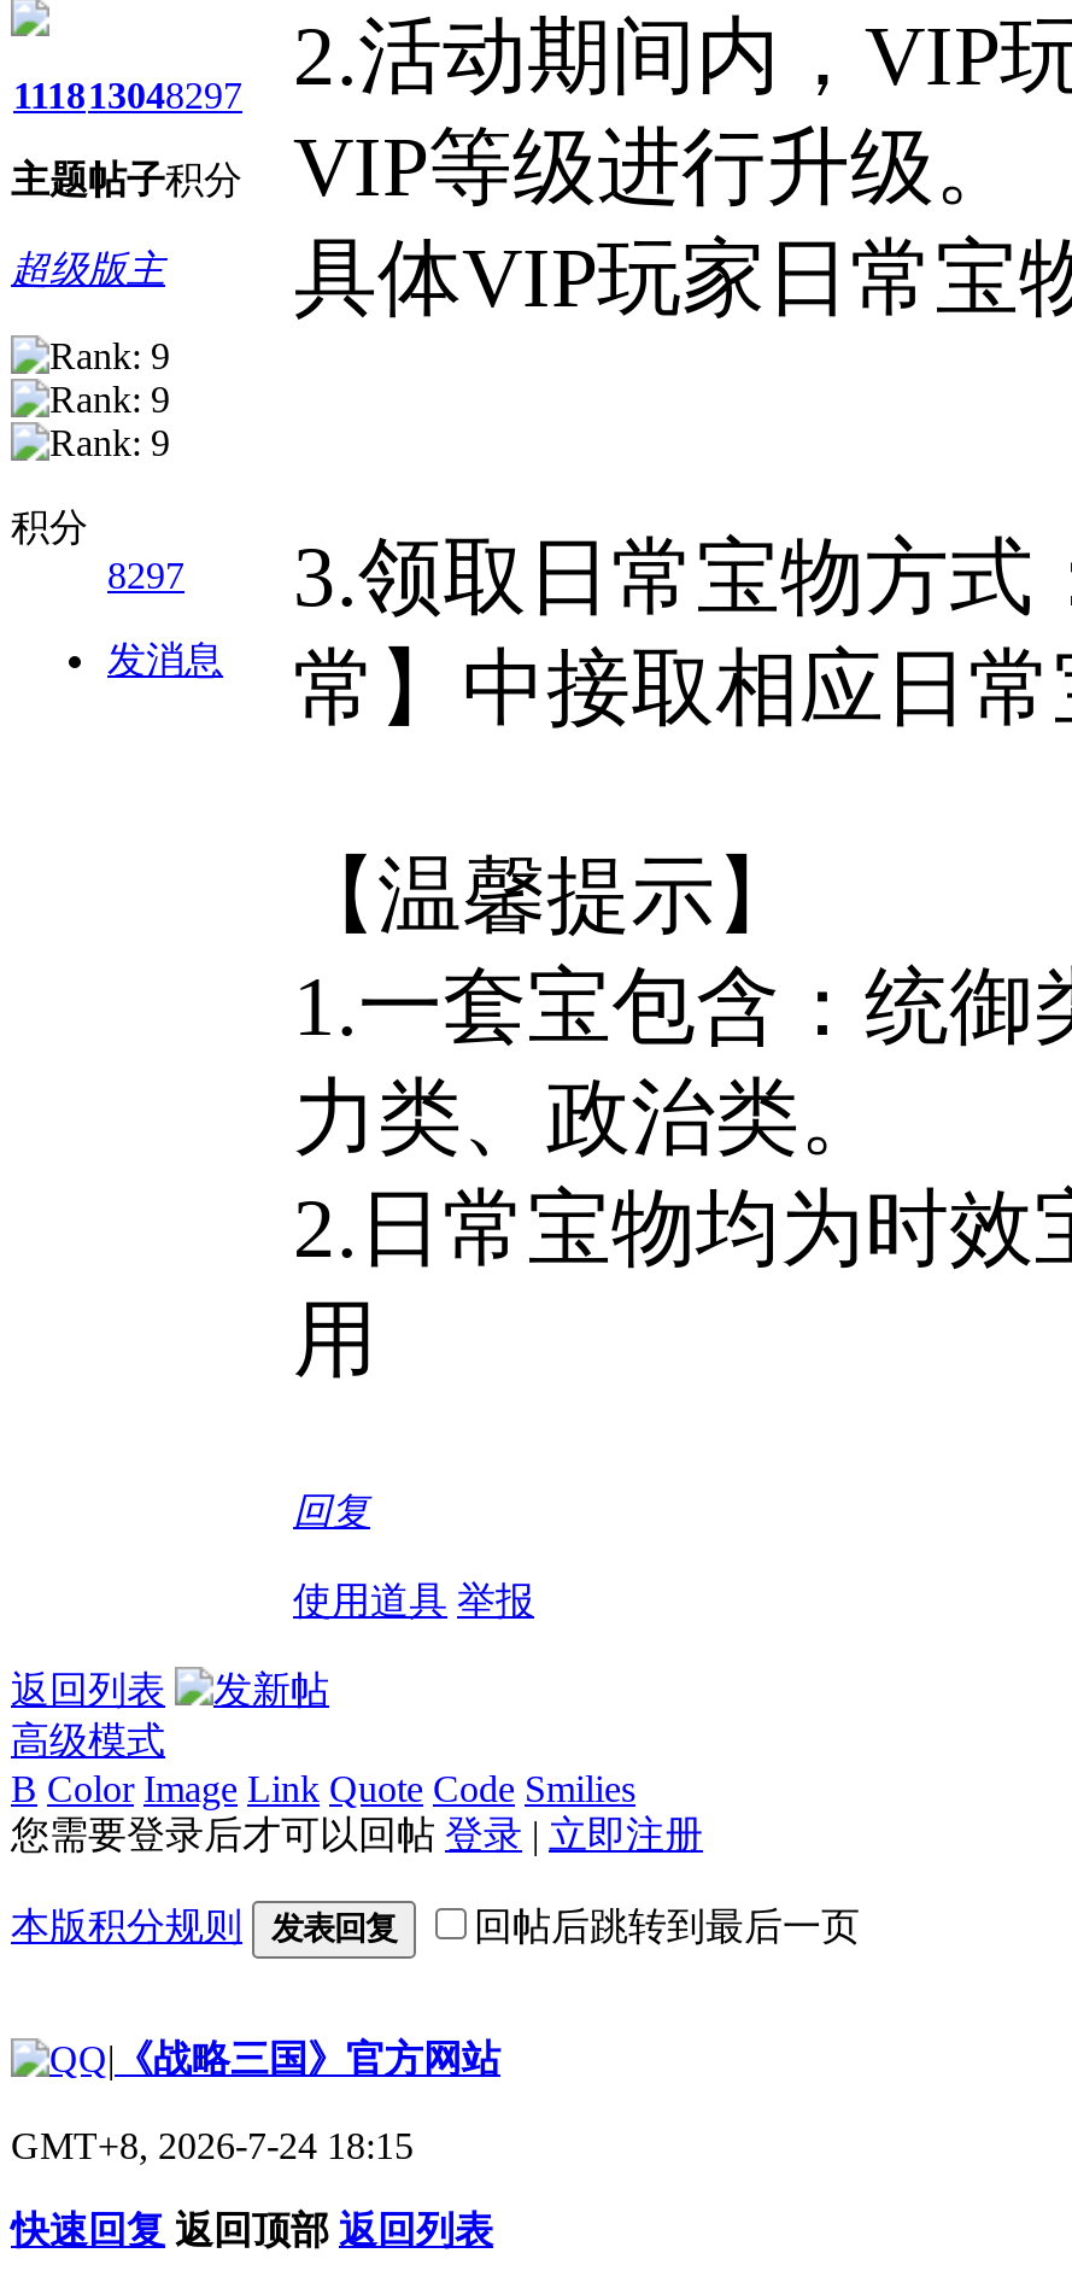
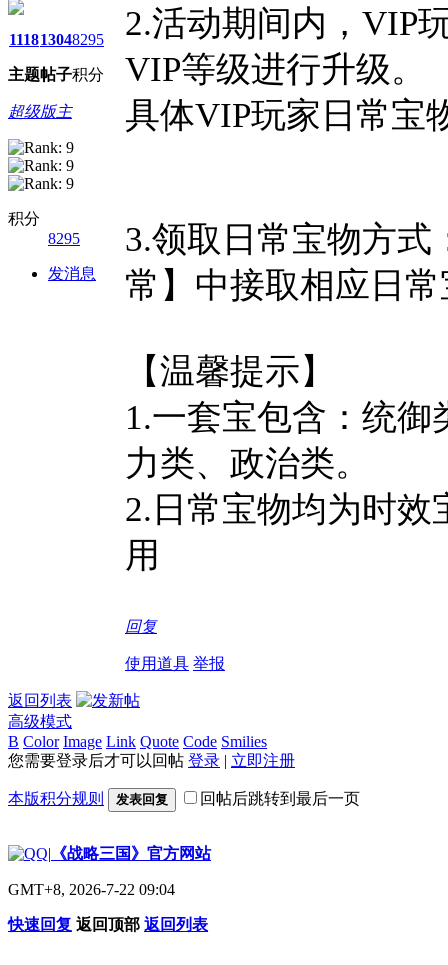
- 8297
+ 8295

- 8297
+ 8295

- GMT+8, 2026-7-24 18:15
+ GMT+8, 2026-7-22 09:04
